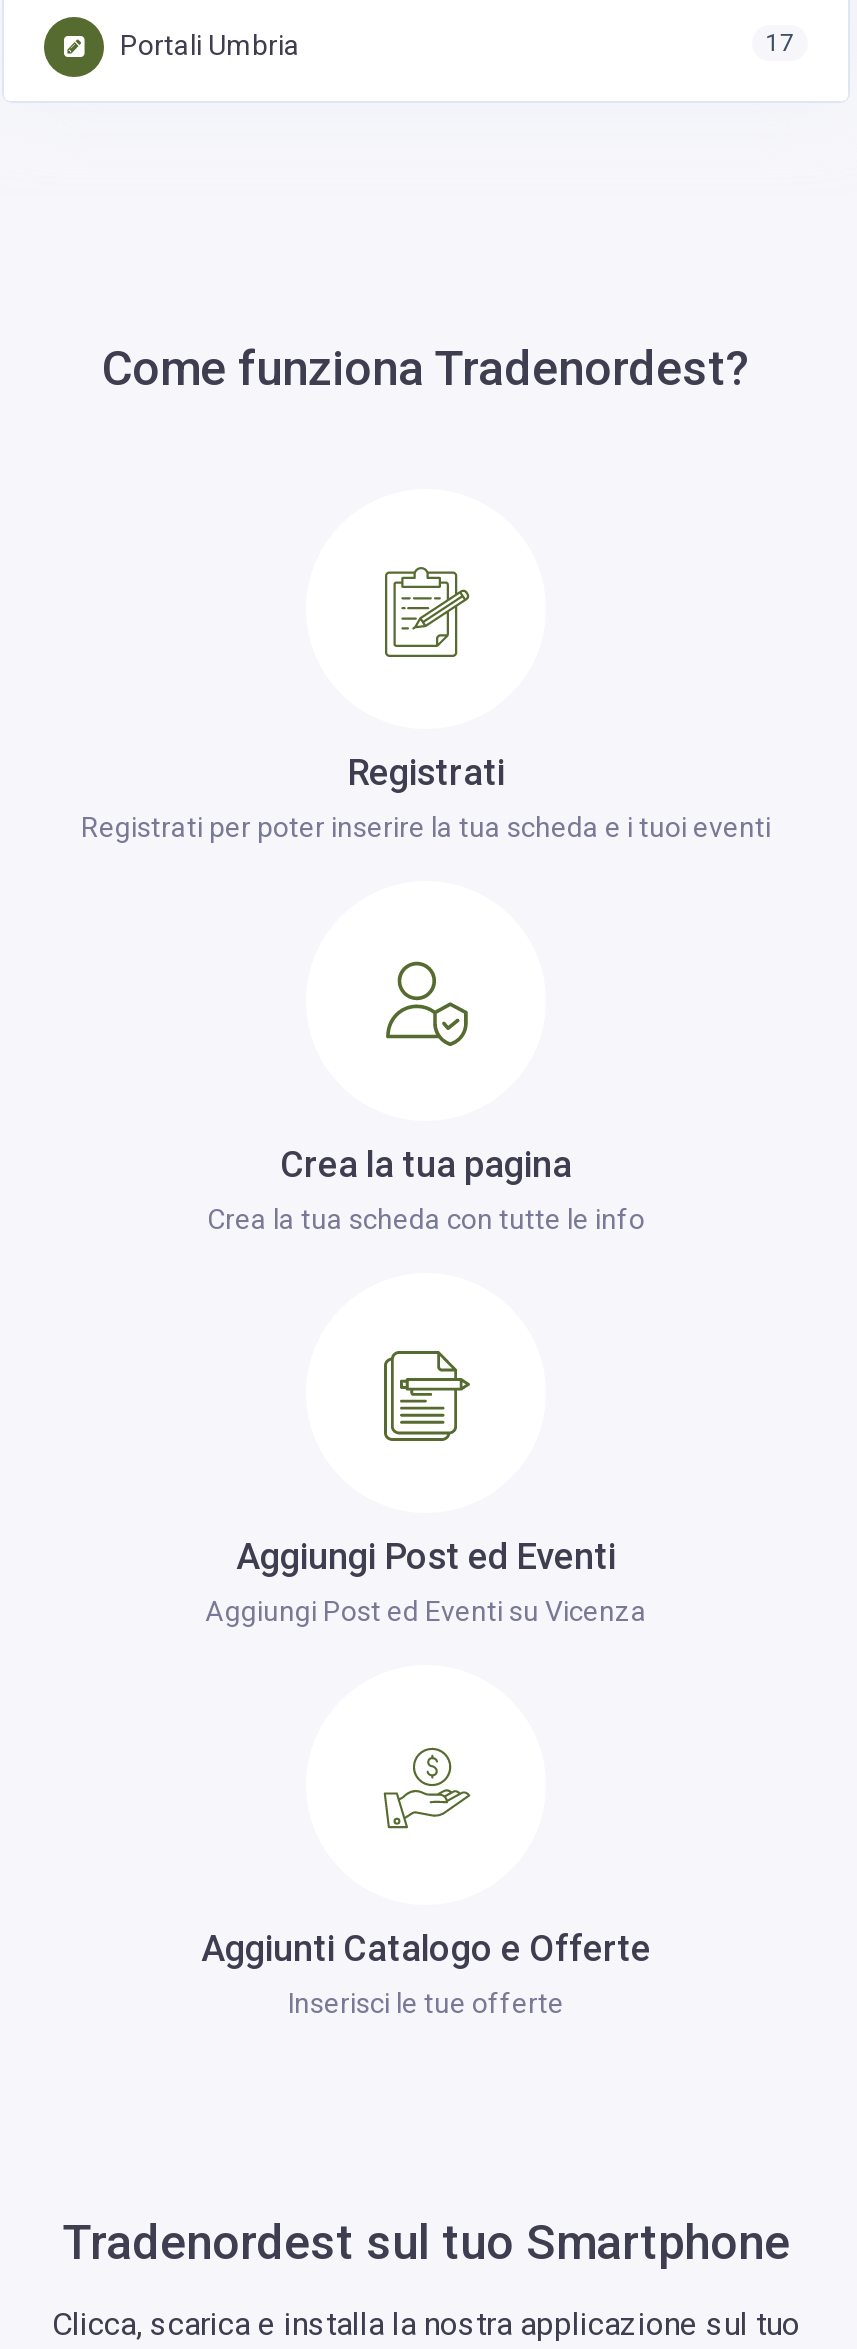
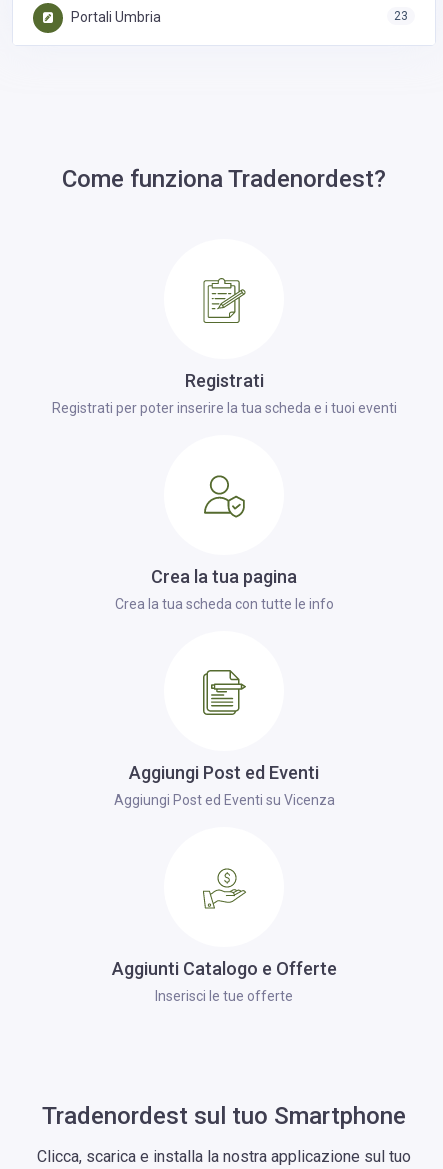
- 17
+ 23
